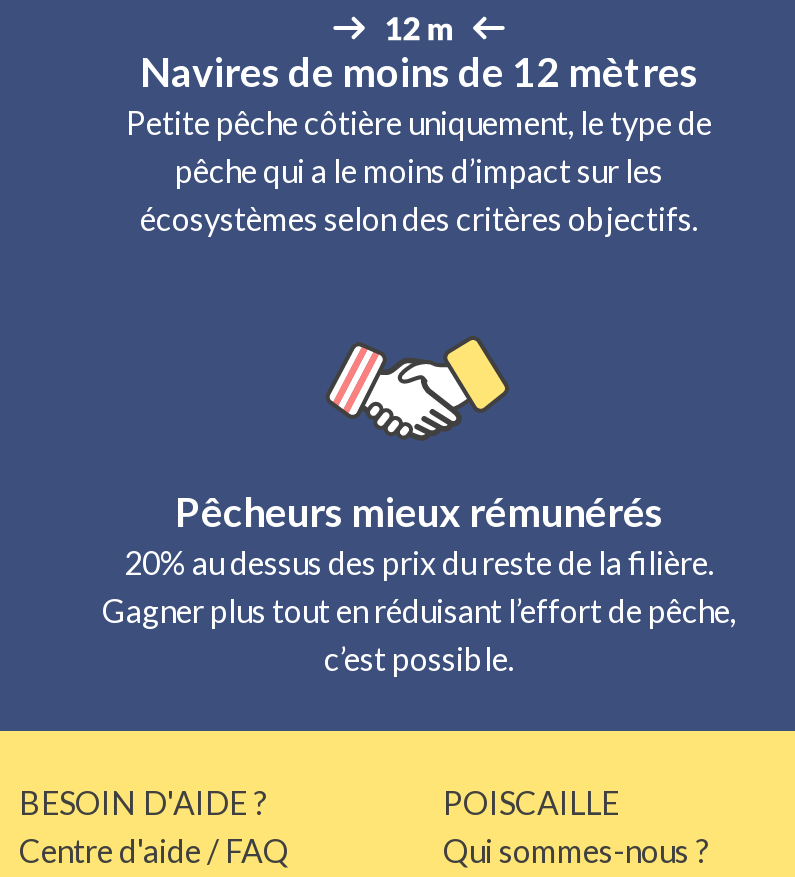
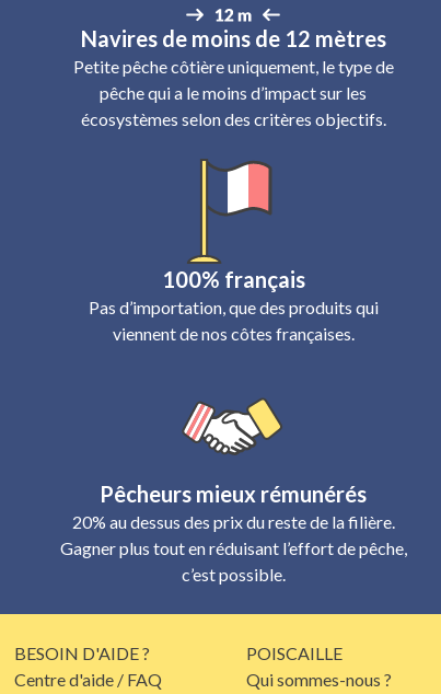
+ [image]
+ 100% français
+ Pas d’importation, que des produits qui
+ viennent de nos côtes françaises.
